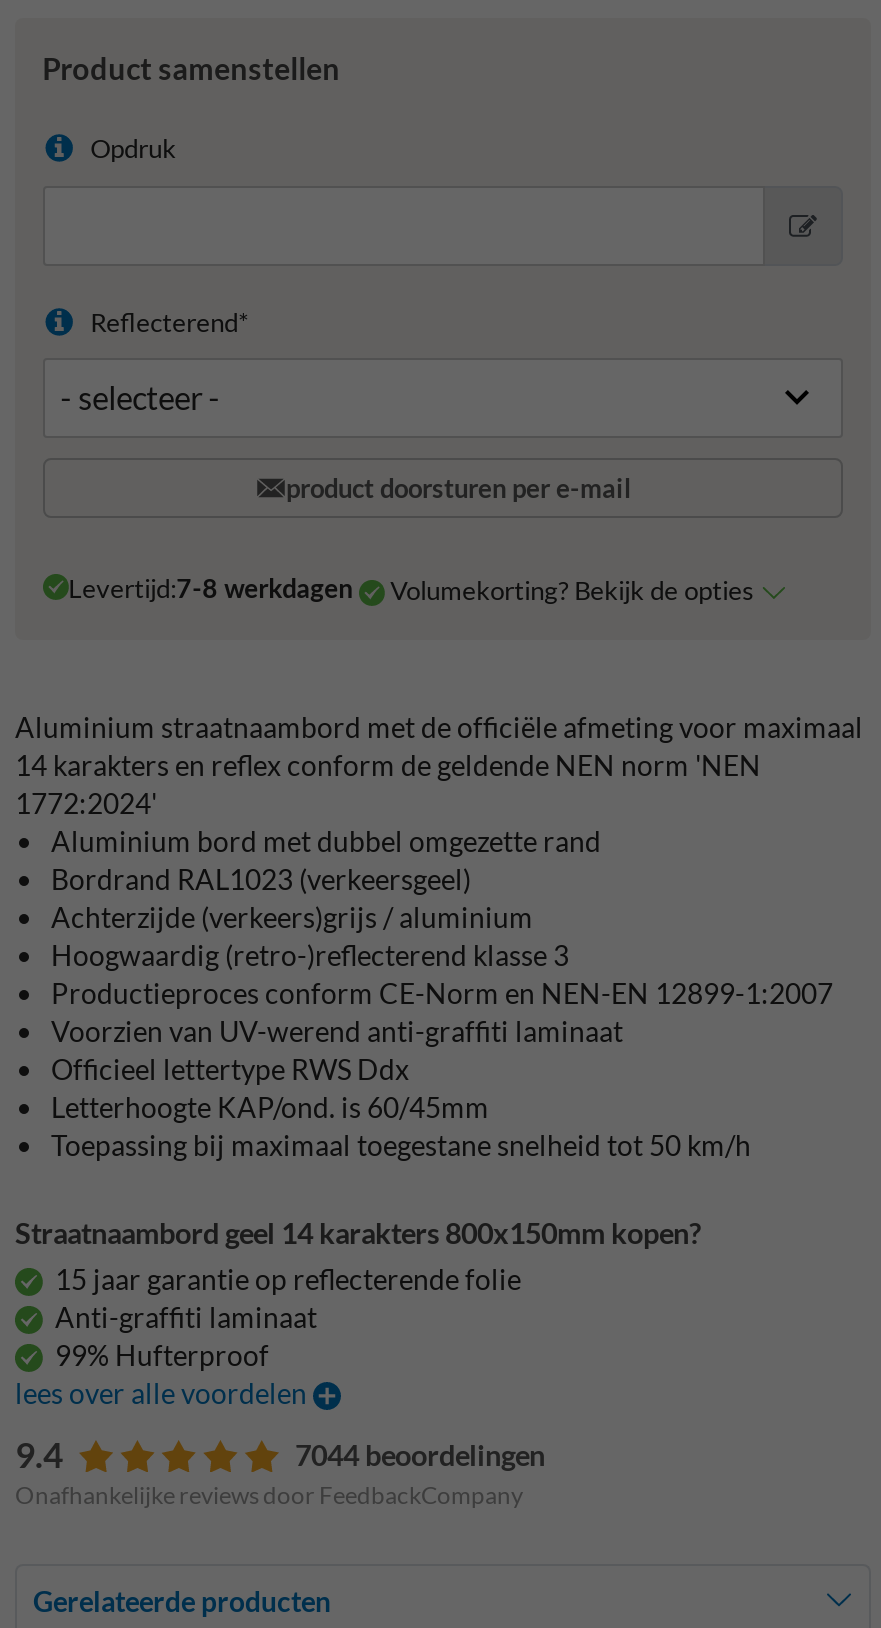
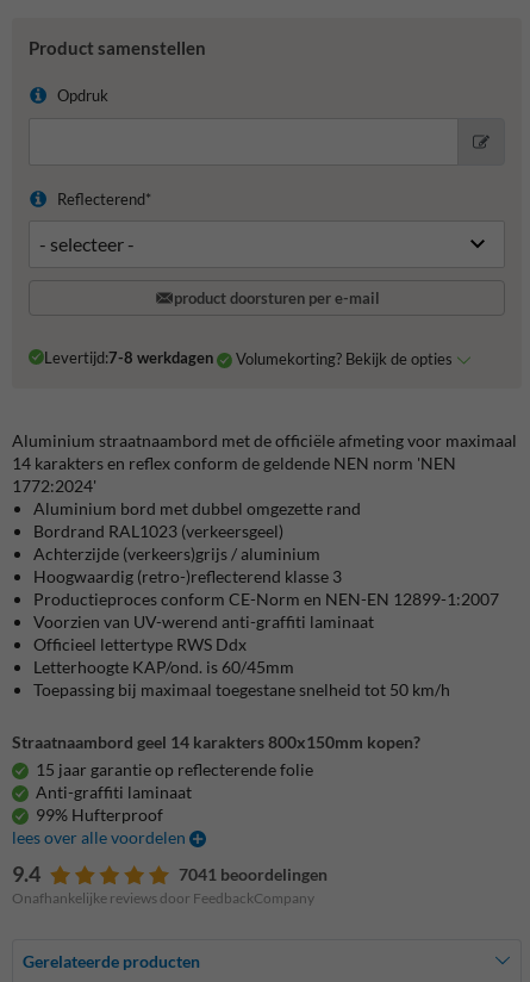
- 7044 beoordelingen
+ 7041 beoordelingen
